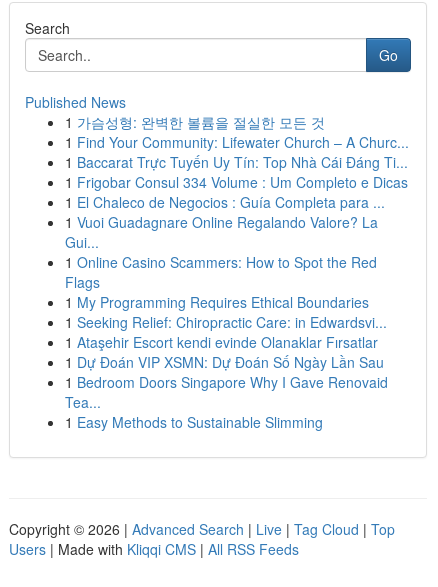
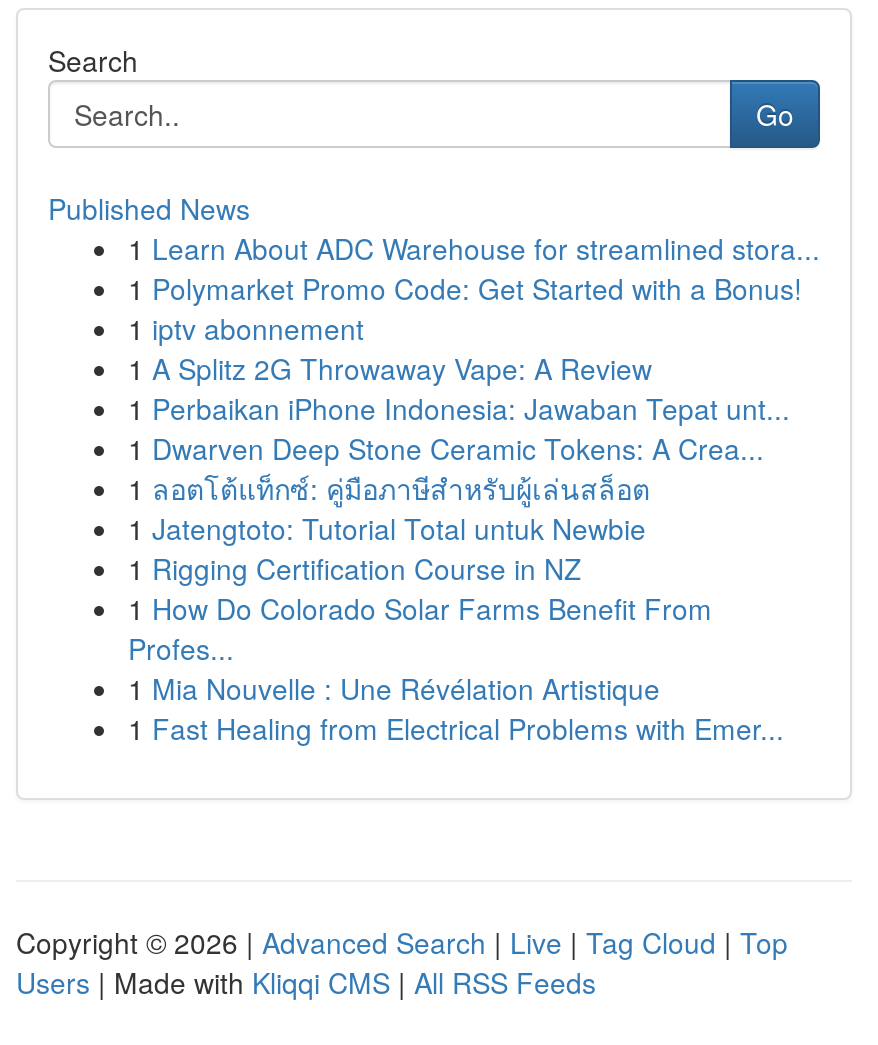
- 1 가슴성형: 완벽한 볼륨을 절실한 모든 것
- 1 Find Your Community: Lifewater Church – A Churc...
- 1 Baccarat Trực Tuyến Uy Tín: Top Nhà Cái Đáng Ti...
- 1 Frigobar Consul 334 Volume : Um Completo e Dicas
- 1 El Chaleco de Negocios : Guía Completa para ...
- 1 Vuoi Guadagnare Online Regalando Valore? La
- Gui...
- 1 Online Casino Scammers: How to Spot the Red
- Flags
- 1 My Programming Requires Ethical Boundaries
- 1 Seeking Relief: Chiropractic Care: in Edwardsvi...
- 1 Ataşehir Escort kendi evinde Olanaklar Fırsatlar
- 1 Dự Đoán VIP XSMN: Dự Đoán Số Ngày Lần Sau
- 1 Bedroom Doors Singapore Why I Gave Renovaid
- Tea...
- 1 Easy Methods to Sustainable Slimming
+ 1 Learn About ADC Warehouse for streamlined stora...
+ 1 Polymarket Promo Code: Get Started with a Bonus!
+ 1 iptv abonnement
+ 1 A Splitz 2G Throwaway Vape: A Review
+ 1 Perbaikan iPhone Indonesia: Jawaban Tepat unt...
+ 1 Dwarven Deep Stone Ceramic Tokens: A Crea...
+ 1 ลอตโต้แท็กซ์: คู่มือภาษีสำหรับผู้เล่นสล็อต
+ 1 Jatengtoto: Tutorial Total untuk Newbie
+ 1 Rigging Certification Course in NZ
+ 1 How Do Colorado Solar Farms Benefit From
+ Profes...
+ 1 Mia Nouvelle : Une Révélation Artistique
+ 1 Fast Healing from Electrical Problems with Emer...
